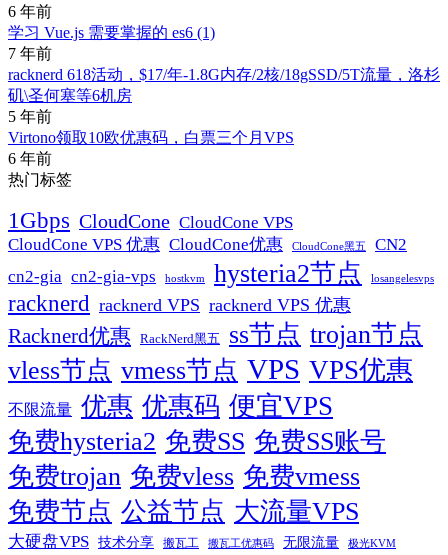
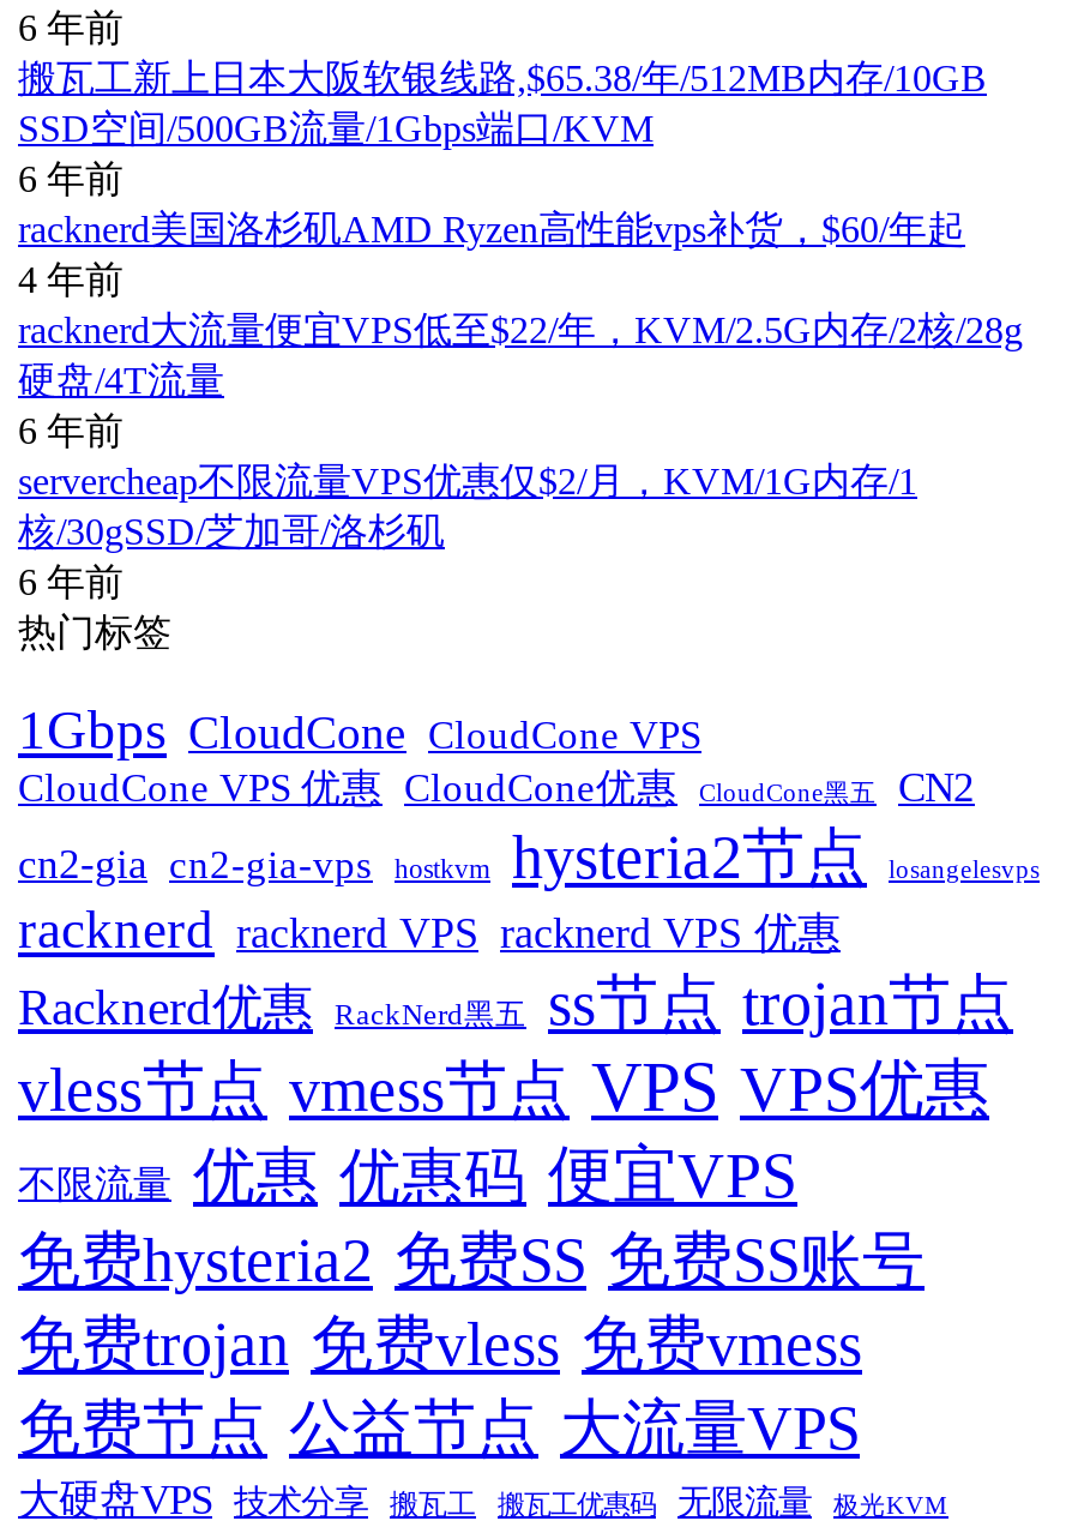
- 学习 Vue.js 需要掌握的 es6 (1)
- 7 年前
- racknerd 618活动，$17/年-1.8G内存/2核/18gSSD/5T流量，洛杉
- 矶\圣何塞等6机房
- 5 年前
- Virtono领取10欧优惠码，白票三个月VPS
+ 搬瓦工新上日本大阪软银线路,$65.38/年/512MB内存/10GB
+ SSD空间/500GB流量/1Gbps端口/KVM
+ 6 年前
+ racknerd美国洛杉矶AMD Ryzen高性能vps补货，$60/年起
+ 4 年前
+ racknerd大流量便宜VPS低至$22/年，KVM/2.5G内存/2核/28g
+ 硬盘/4T流量
+ 6 年前
+ servercheap不限流量VPS优惠仅$2/月，KVM/1G内存/1
+ 核/30gSSD/芝加哥/洛杉矶
